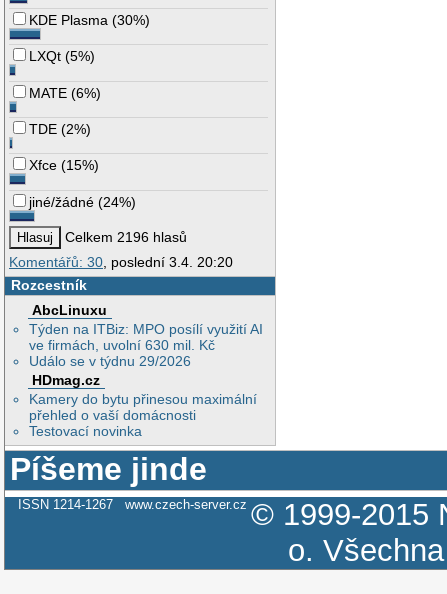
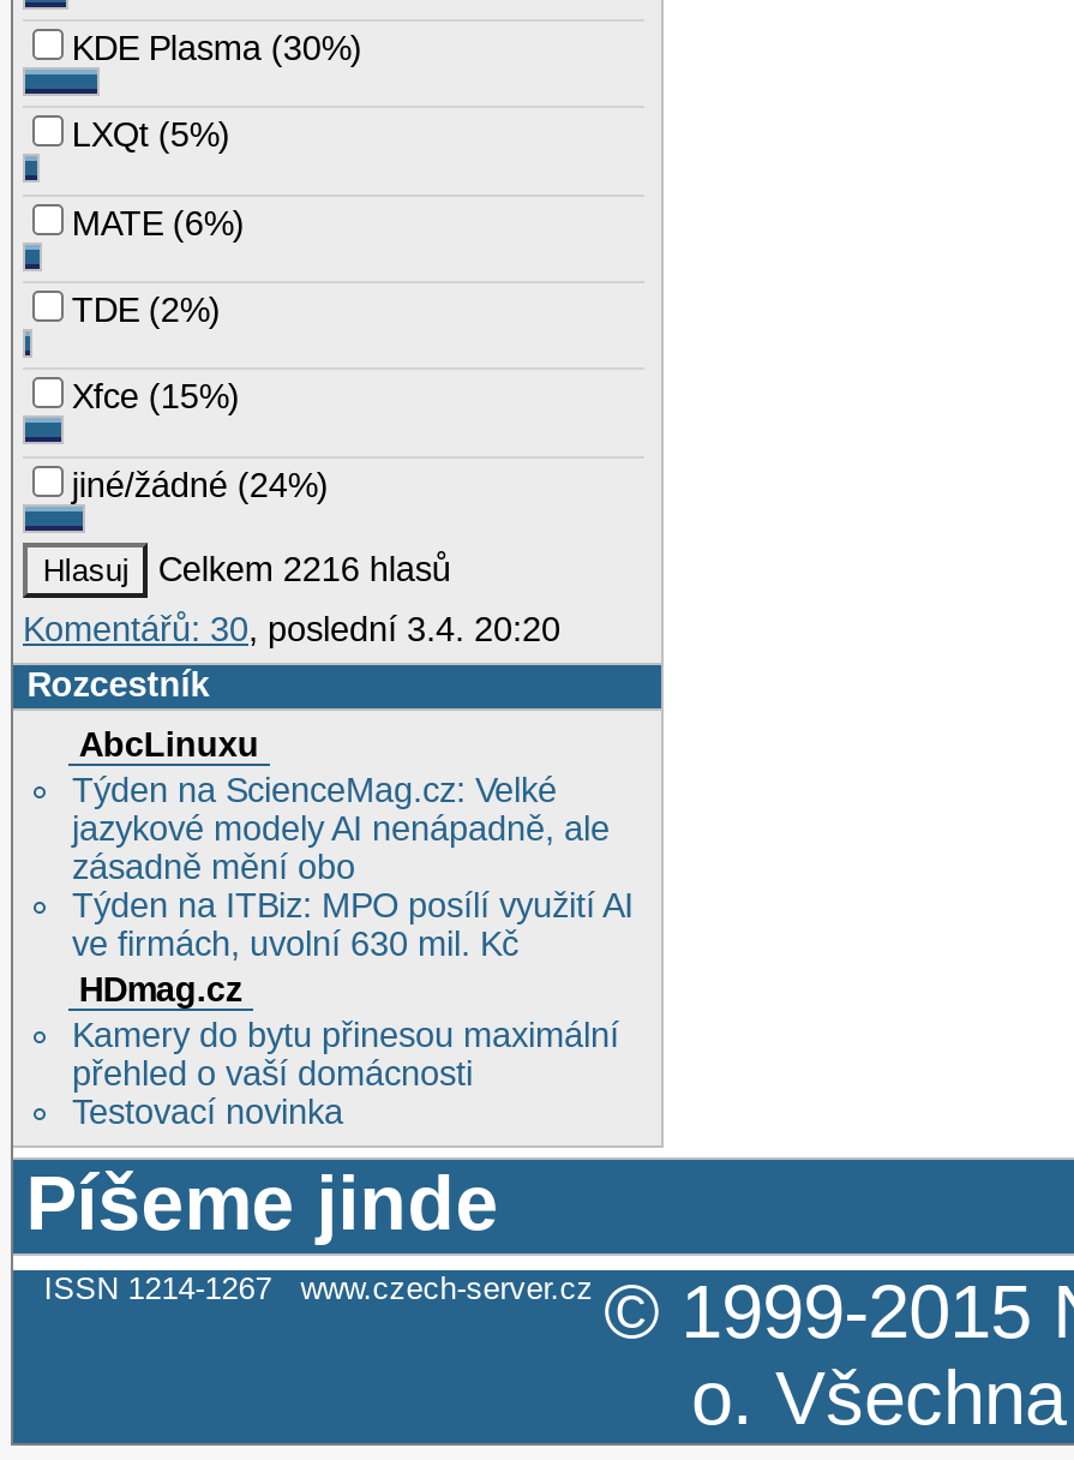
- Celkem 2196 hlasů
+ Celkem 2216 hlasů

+ Týden na ScienceMag.cz: Velké
+ jazykové modely AI nenápadně, ale
+ zásadně mění obo

moved down: Týden na ITBiz: MPO posílí využití AI | ve firmách, uvolní 630 mil. Kč

- Událo se v týdnu 29/2026
